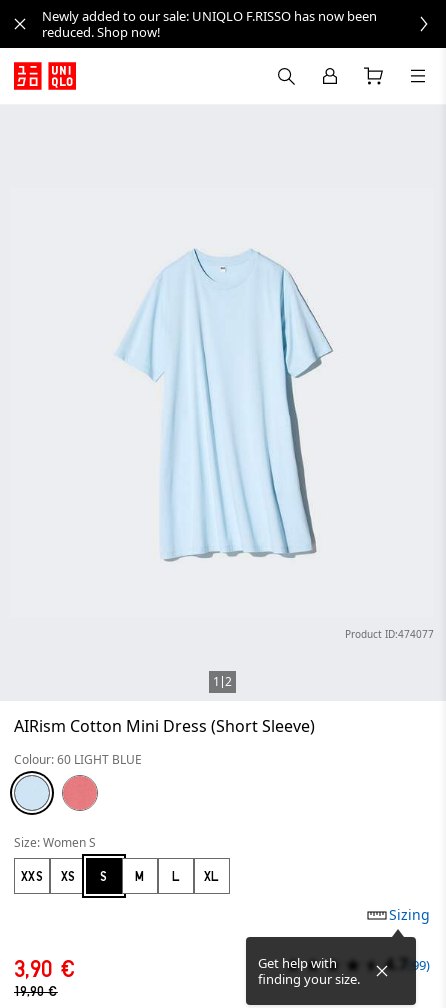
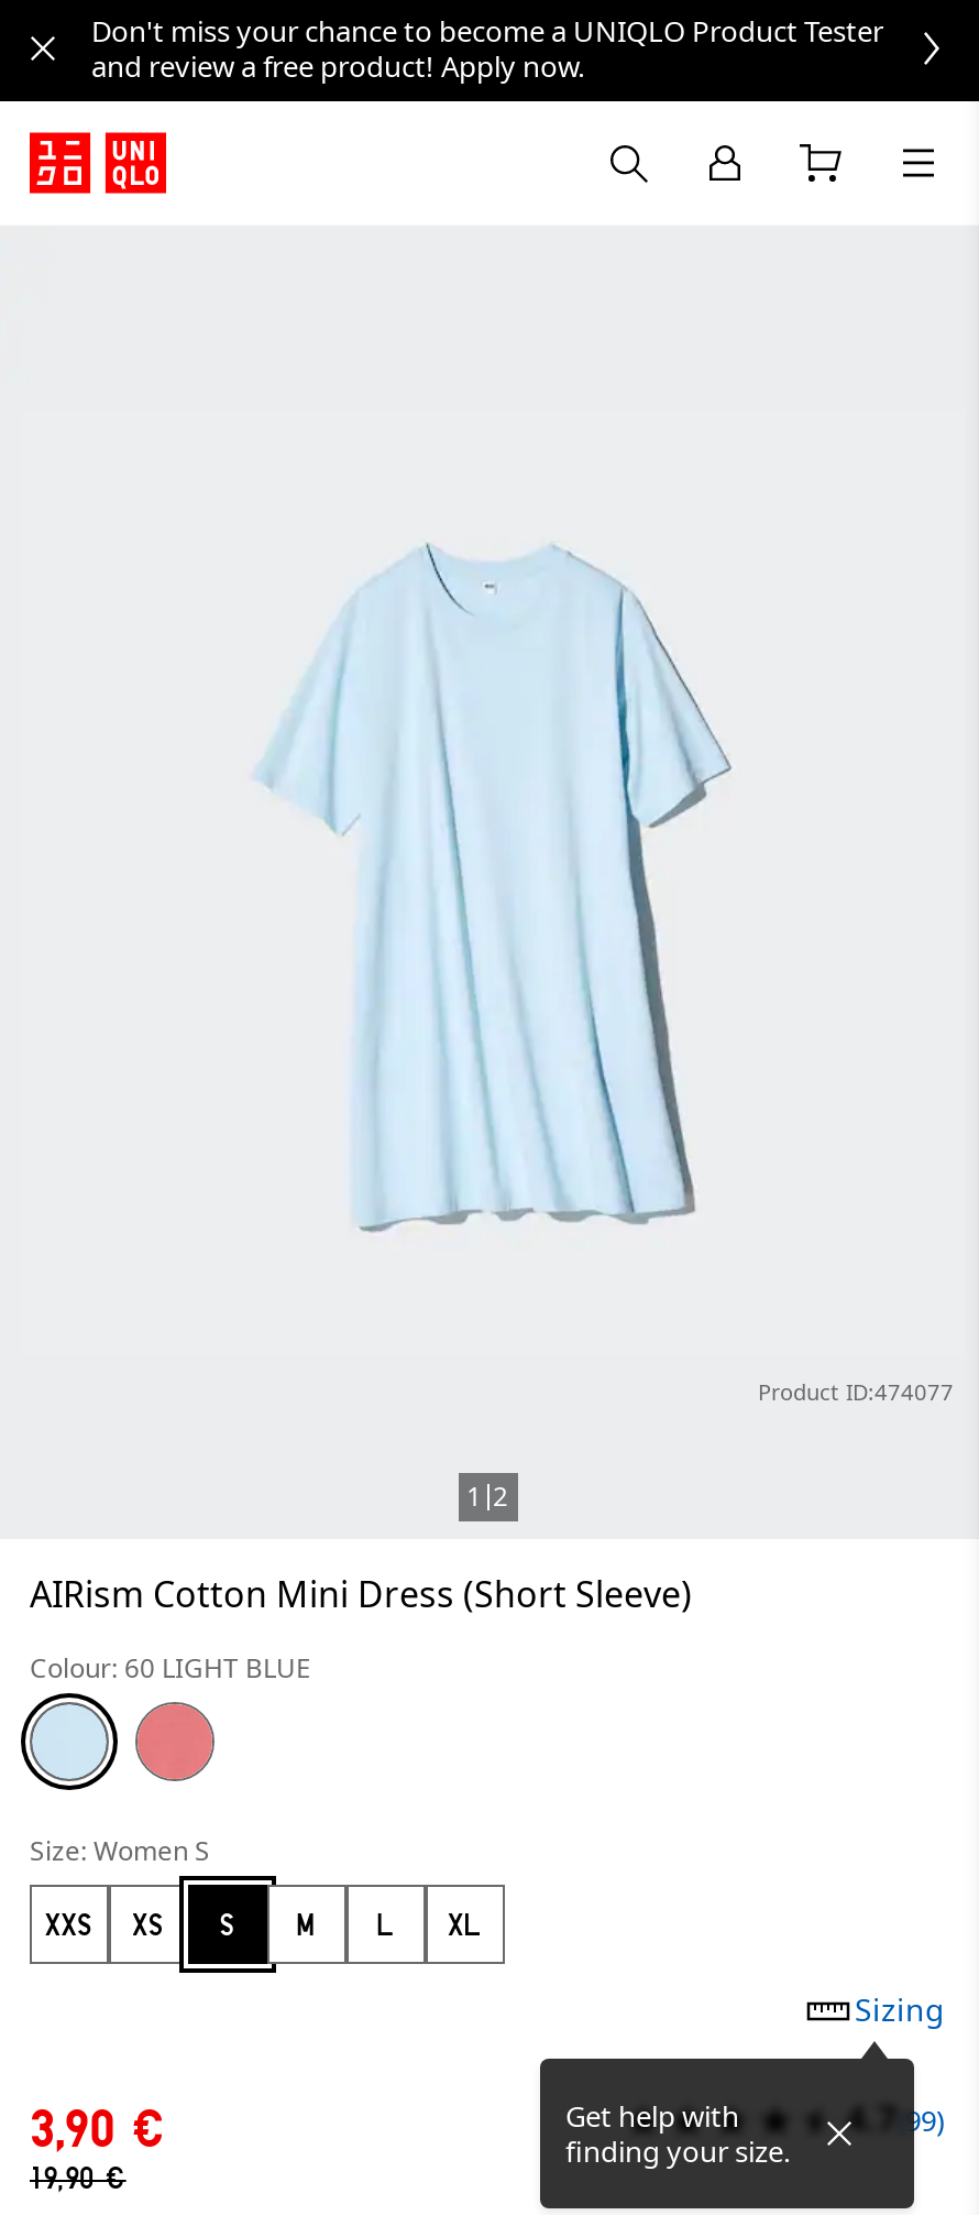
- Newly added to our sale: UNIQLO F.RISSO has now been
- reduced. Shop now!
+ Don't miss your chance to become a UNIQLO Product Tester
+ and review a free product! Apply now.
